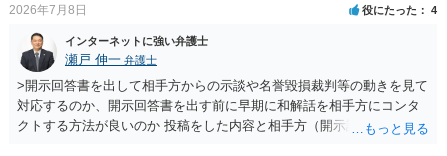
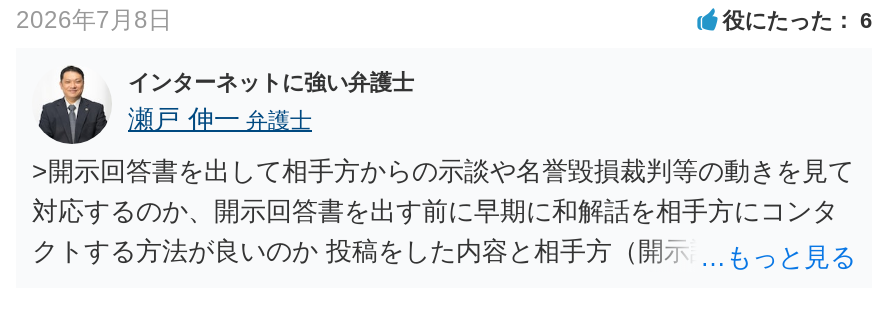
- 役にたった 4
+ 役にたった 6
